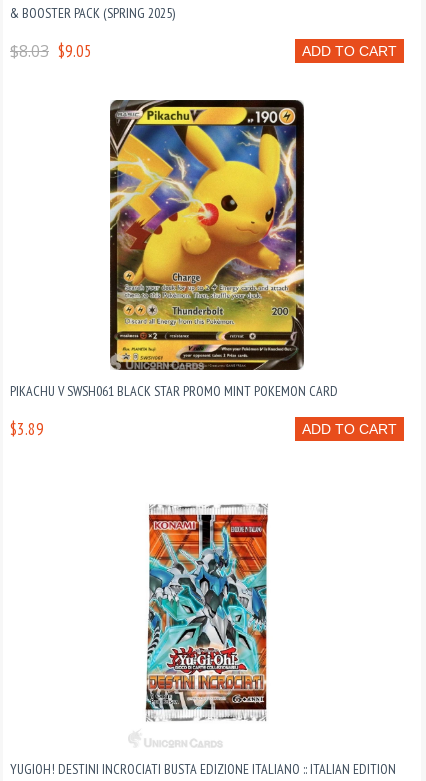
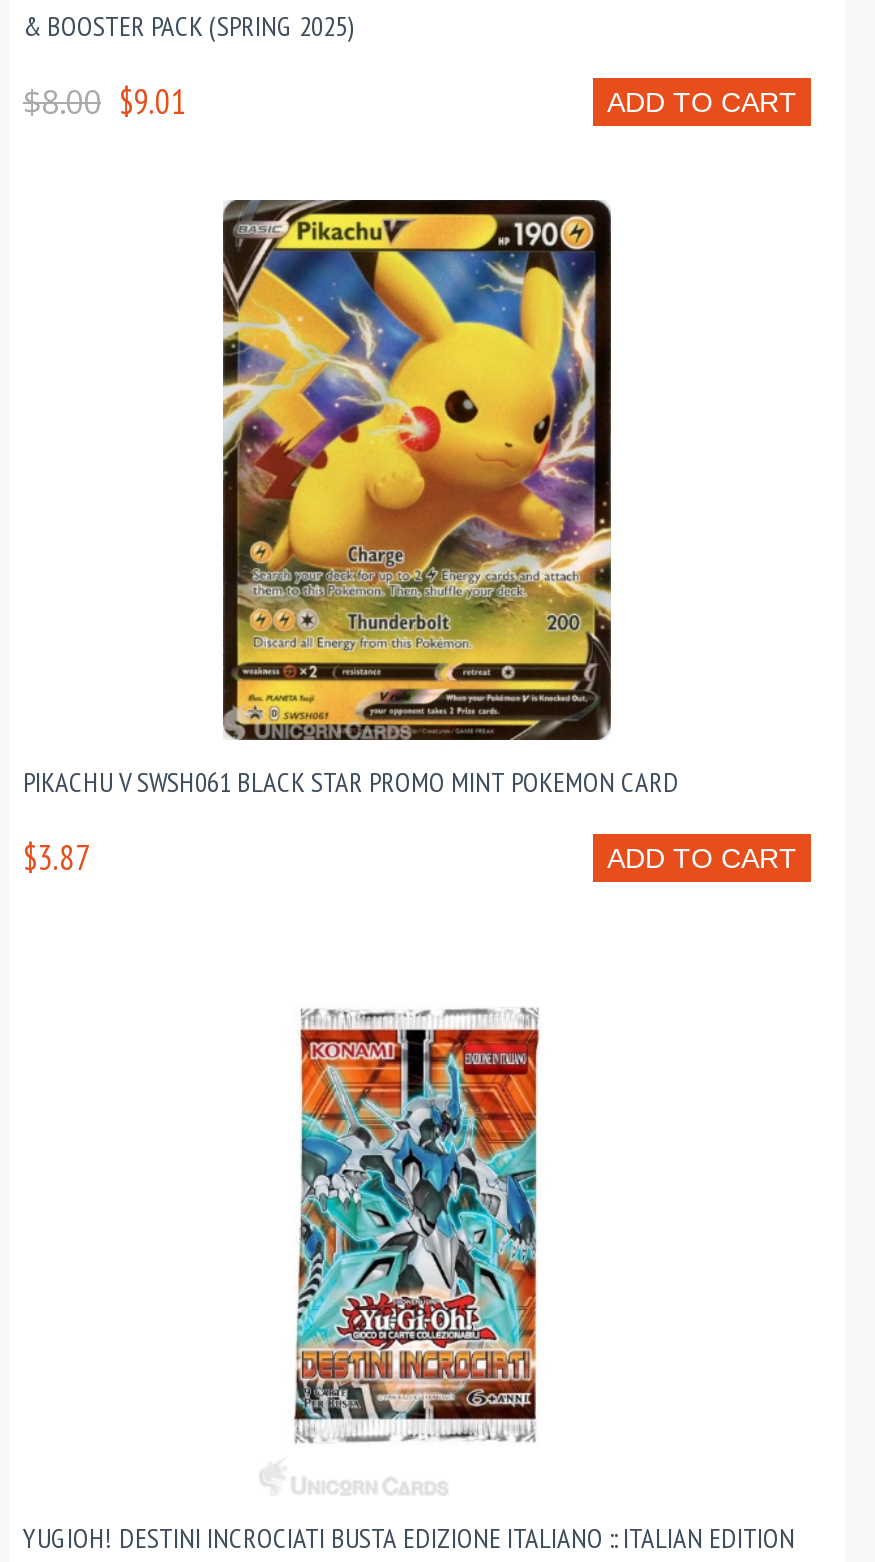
- $8.03 $9.05
+ $8.00 $9.01

- $3.89
+ $3.87
